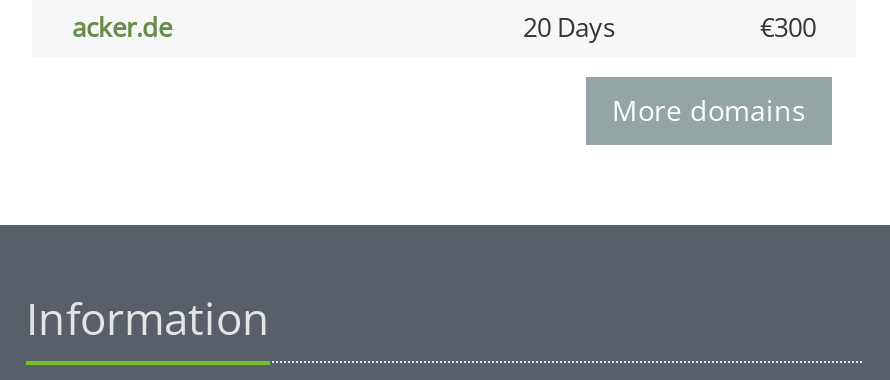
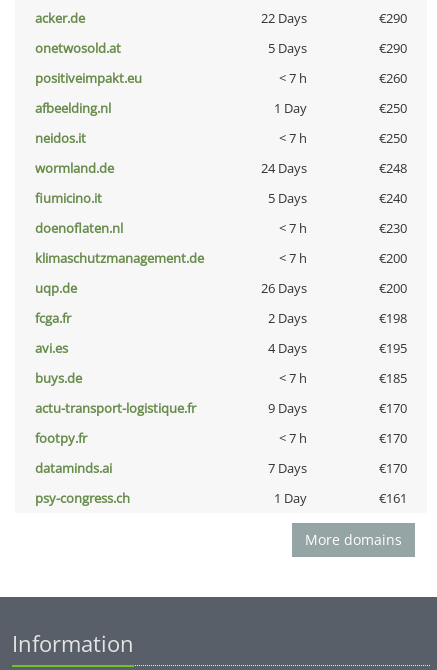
- 20 Days
- €300
+ 22 Days
+ €290
+ onetwosold.at
+ 5 Days
+ €290
+ positiveimpakt.eu
+ < 7 h
+ €260
+ afbeelding.nl
+ 1 Day
+ €250
+ neidos.it
+ < 7 h
+ €250
+ wormland.de
+ 24 Days
+ €248
+ fiumicino.it
+ 5 Days
+ €240
+ doenoflaten.nl
+ < 7 h
+ €230
+ klimaschutzmanagement.de
+ < 7 h
+ €200
+ uqp.de
+ 26 Days
+ €200
+ fcga.fr
+ 2 Days
+ €198
+ avi.es
+ 4 Days
+ €195
+ buys.de
+ < 7 h
+ €185
+ actu-transport-logistique.fr
+ 9 Days
+ €170
+ footpy.fr
+ < 7 h
+ €170
+ dataminds.ai
+ 7 Days
+ €170
+ psy-congress.ch
+ 1 Day
+ €161
